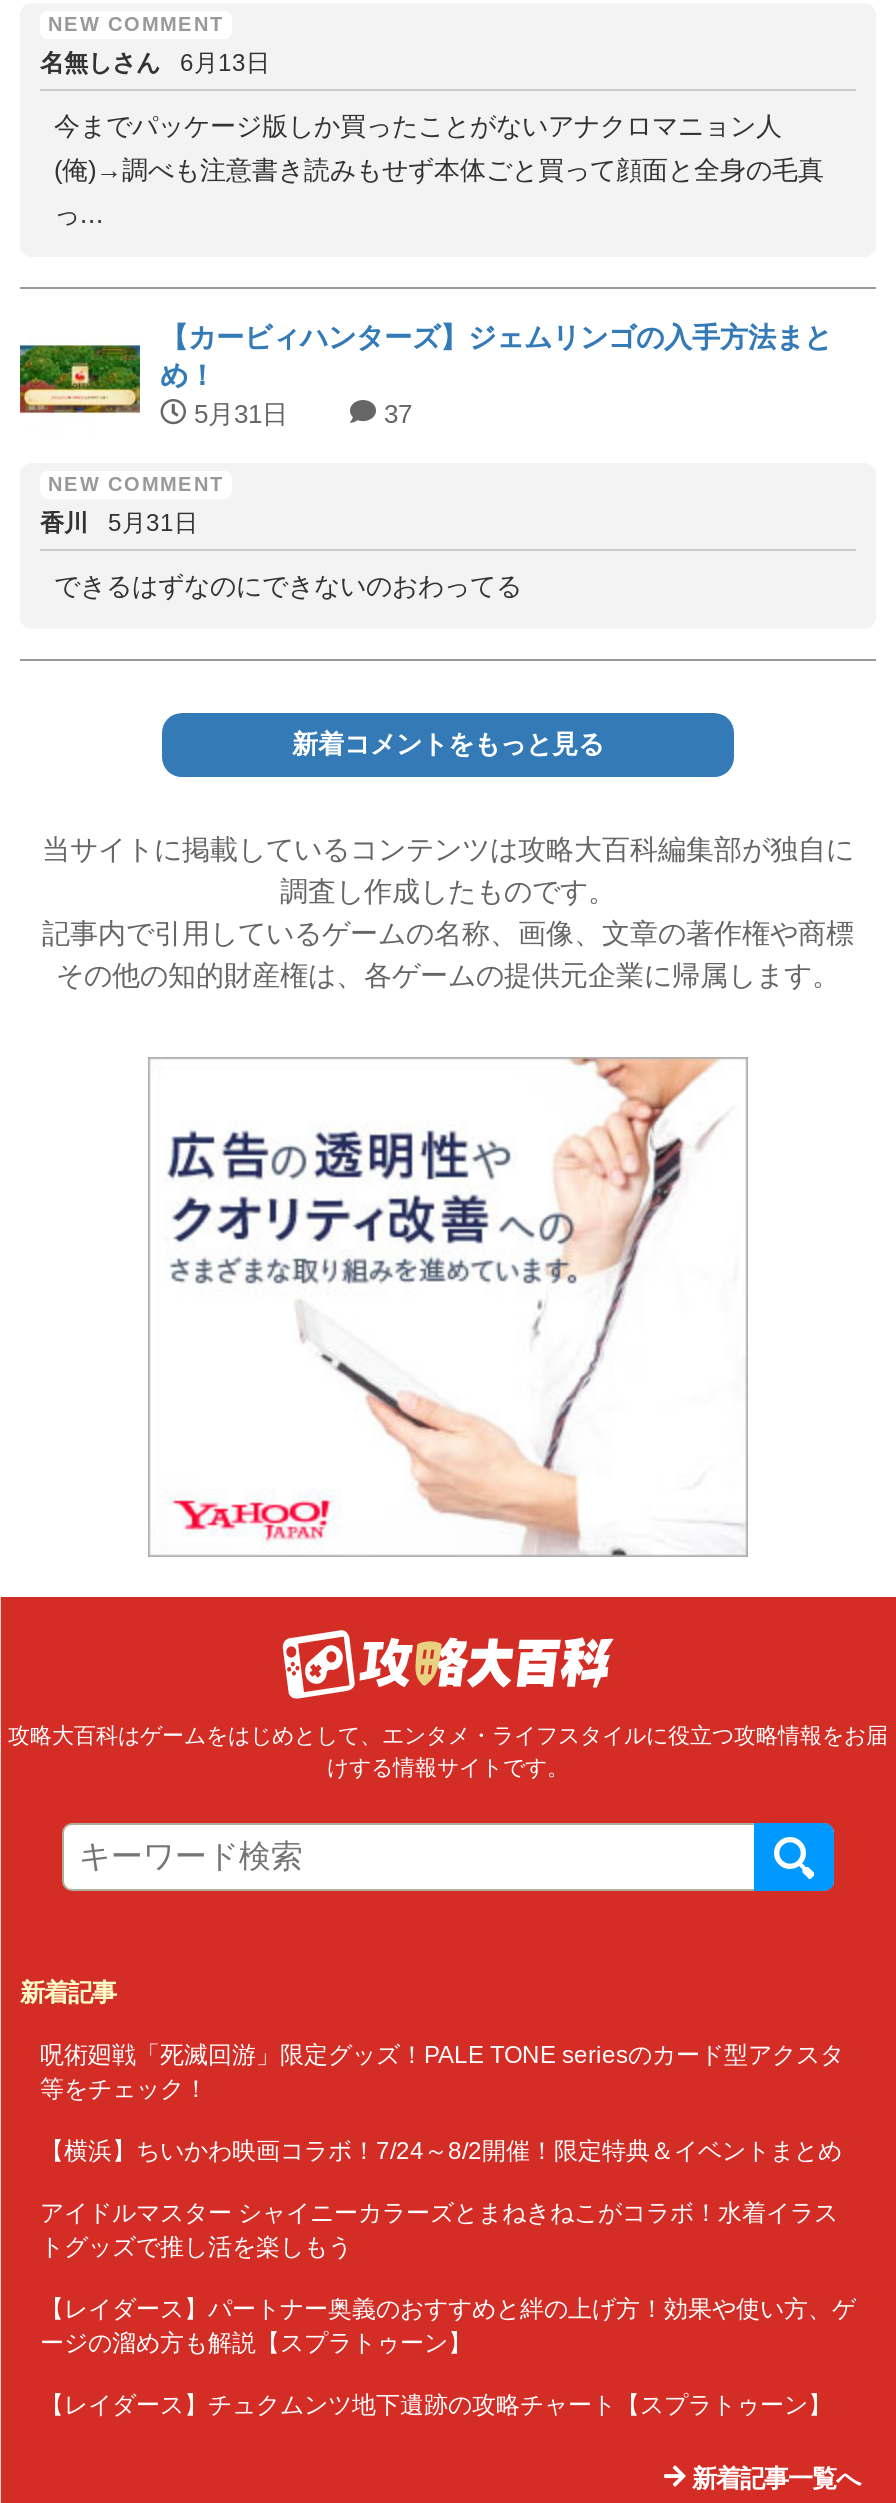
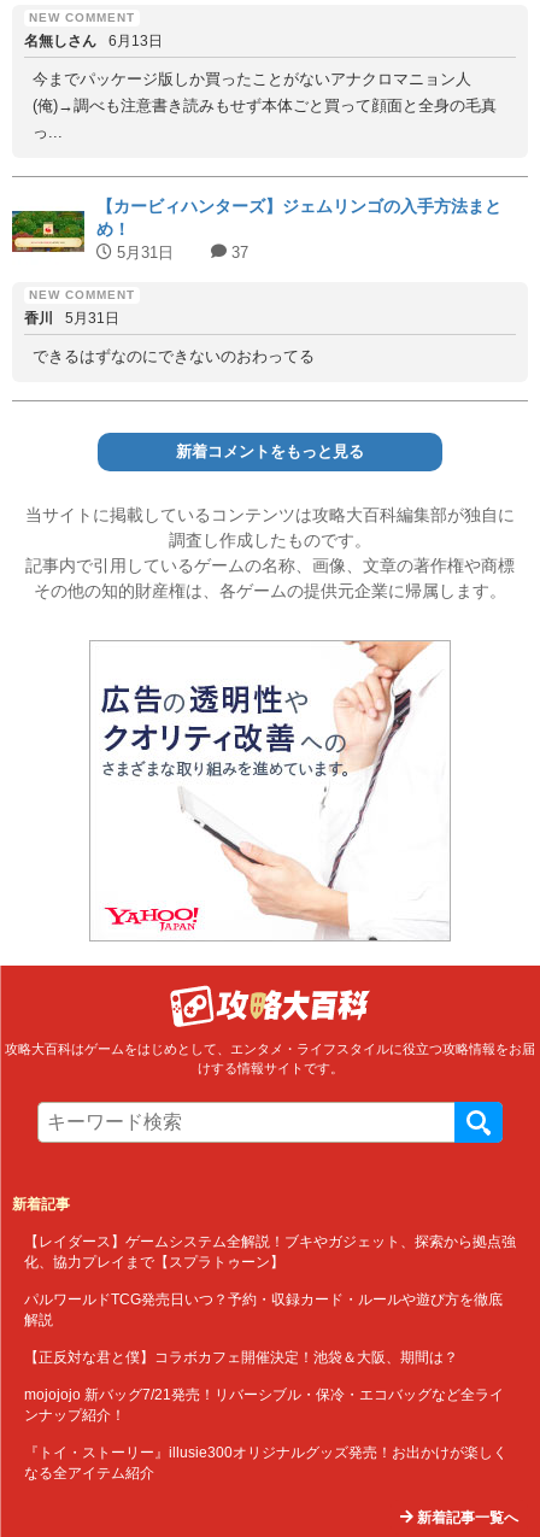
- 呪術廻戦「死滅回游」限定グッズ！PALE TONE seriesのカード型アクスタ
- 等をチェック！
+ 【レイダース】ゲームシステム全解説！ブキやガジェット、探索から拠点強
+ 化、協力プレイまで【スプラトゥーン】

- 【横浜】ちいかわ映画コラボ！7/24～8/2開催！限定特典＆イベントまとめ
+ パルワールドTCG発売日いつ？予約・収録カード・ルールや遊び方を徹底
+ 解説

- アイドルマスター シャイニーカラーズとまねきねこがコラボ！水着イラス
- トグッズで推し活を楽しもう
+ 【正反対な君と僕】コラボカフェ開催決定！池袋＆大阪、期間は？

- 【レイダース】パートナー奥義のおすすめと絆の上げ方！効果や使い方、ゲ
- ージの溜め方も解説【スプラトゥーン】
+ mojojojo 新バッグ7/21発売！リバーシブル・保冷・エコバッグなど全ライ
+ ンナップ紹介！

- 【レイダース】チュクムンツ地下遺跡の攻略チャート【スプラトゥーン】
+ 『トイ・ストーリー』illusie300オリジナルグッズ発売！お出かけが楽しく
+ なる全アイテム紹介
